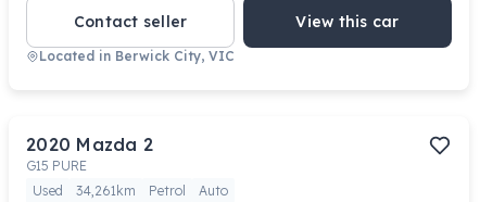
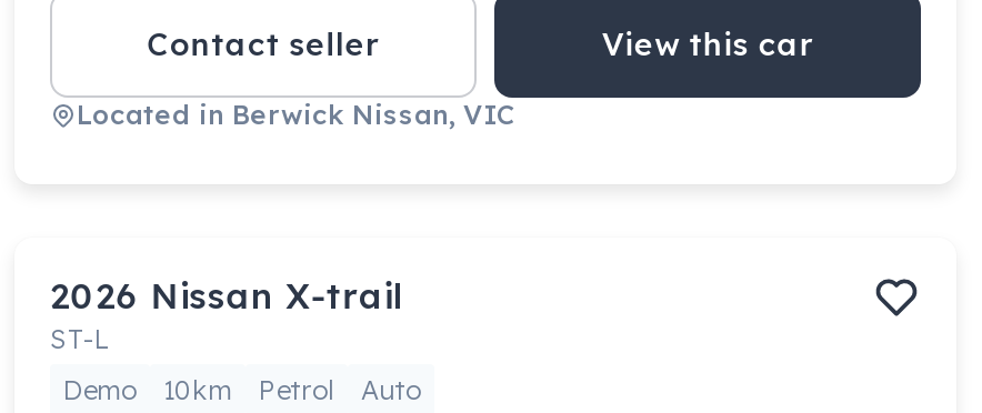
- Located in Berwick City, VIC
+ Located in Berwick Nissan, VIC

- 2020 Mazda 2
- G15 PURE
+ 2026 Nissan X-trail
+ ST-L

- Used
- 34,261km
+ Demo
+ 10km
